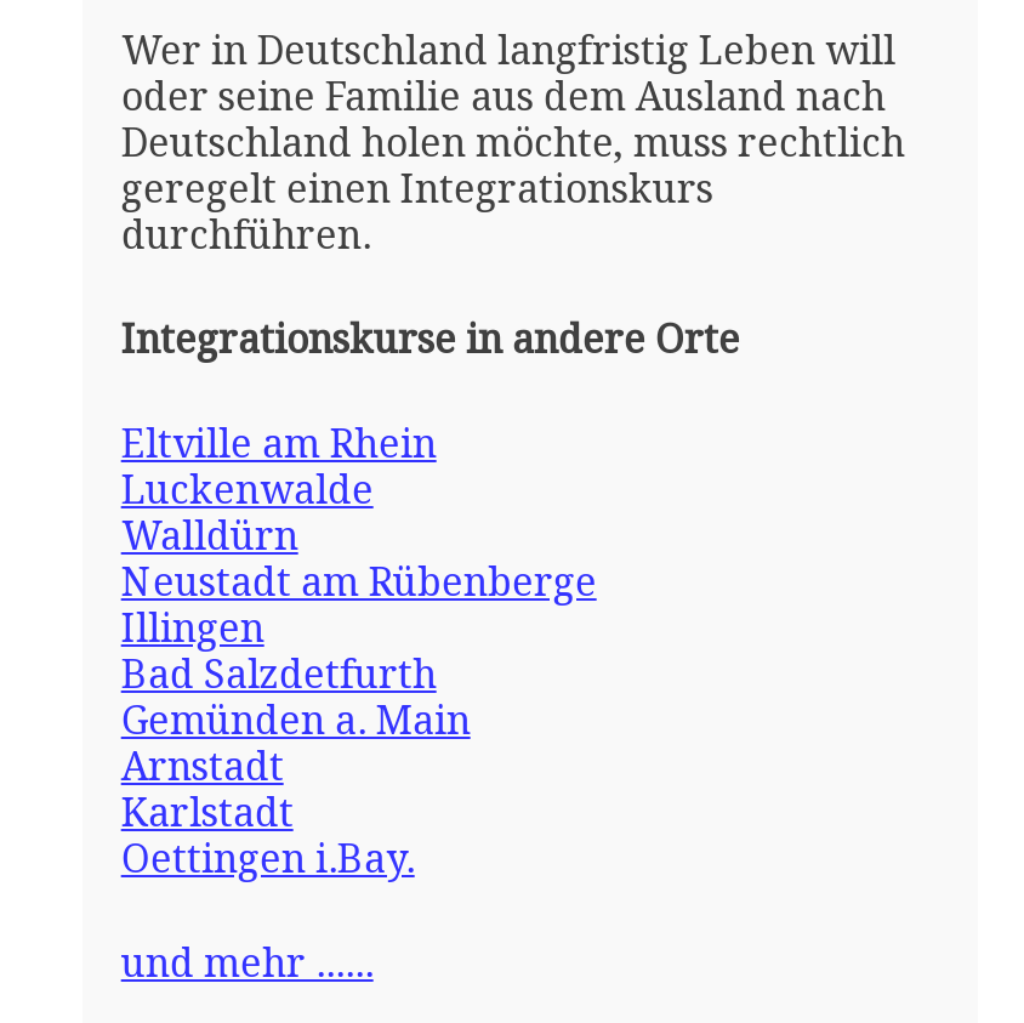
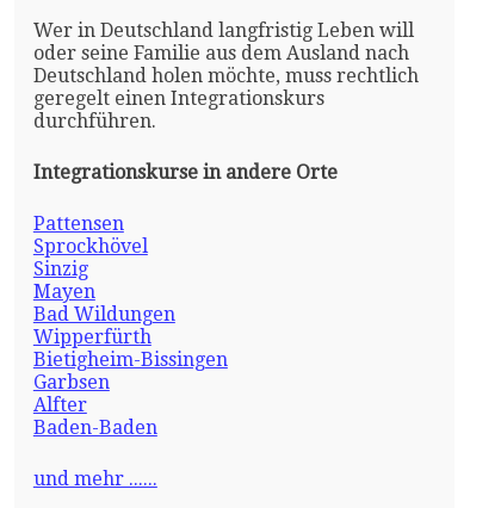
- Eltville am Rhein
- Luckenwalde
- Walldürn
- Neustadt am Rübenberge
- Illingen
- Bad Salzdetfurth
- Gemünden a. Main
- Arnstadt
- Karlstadt
- Oettingen i.Bay.
+ Pattensen
+ Sprockhövel
+ Sinzig
+ Mayen
+ Bad Wildungen
+ Wipperfürth
+ Bietigheim-Bissingen
+ Garbsen
+ Alfter
+ Baden-Baden
